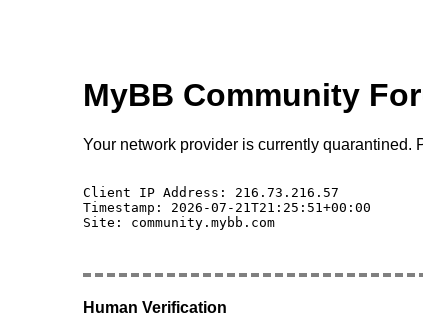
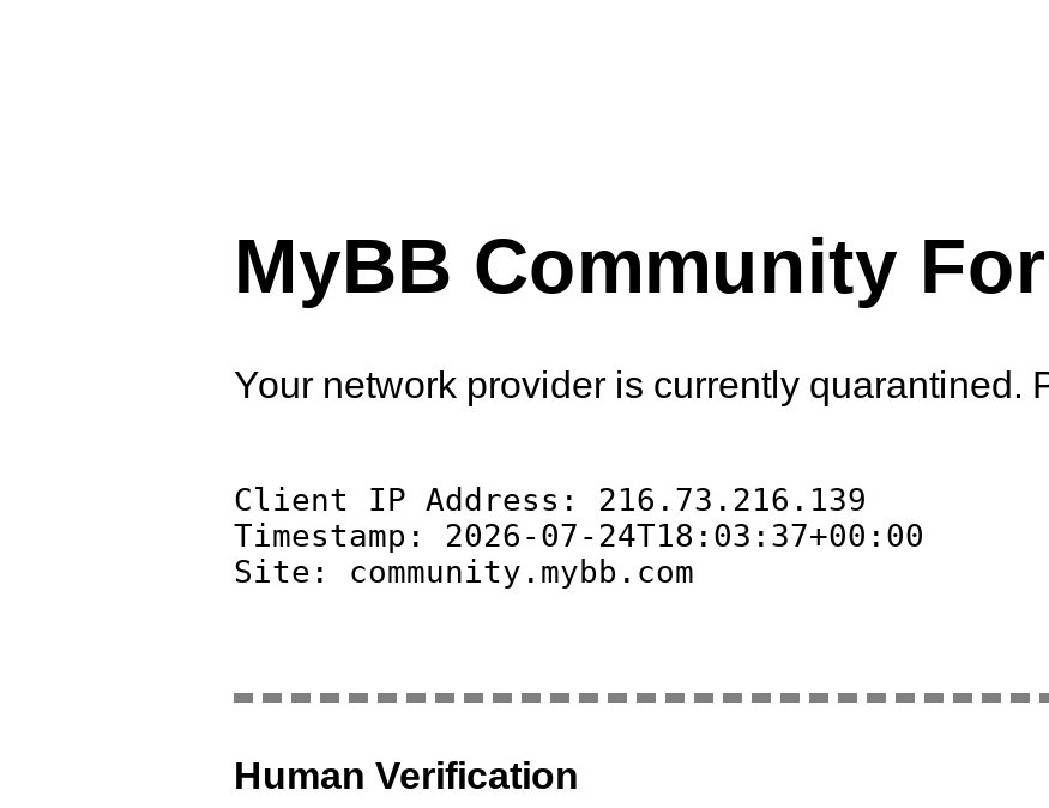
- Client IP Address: 216.73.216.57
+ Client IP Address: 216.73.216.139

- Timestamp: 2026-07-21T21:25:51+00:00
+ Timestamp: 2026-07-24T18:03:37+00:00
